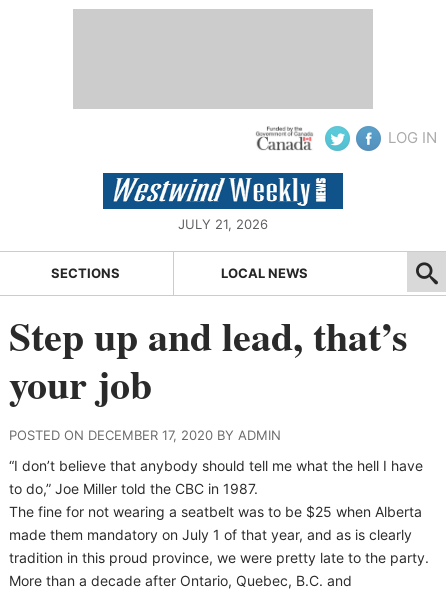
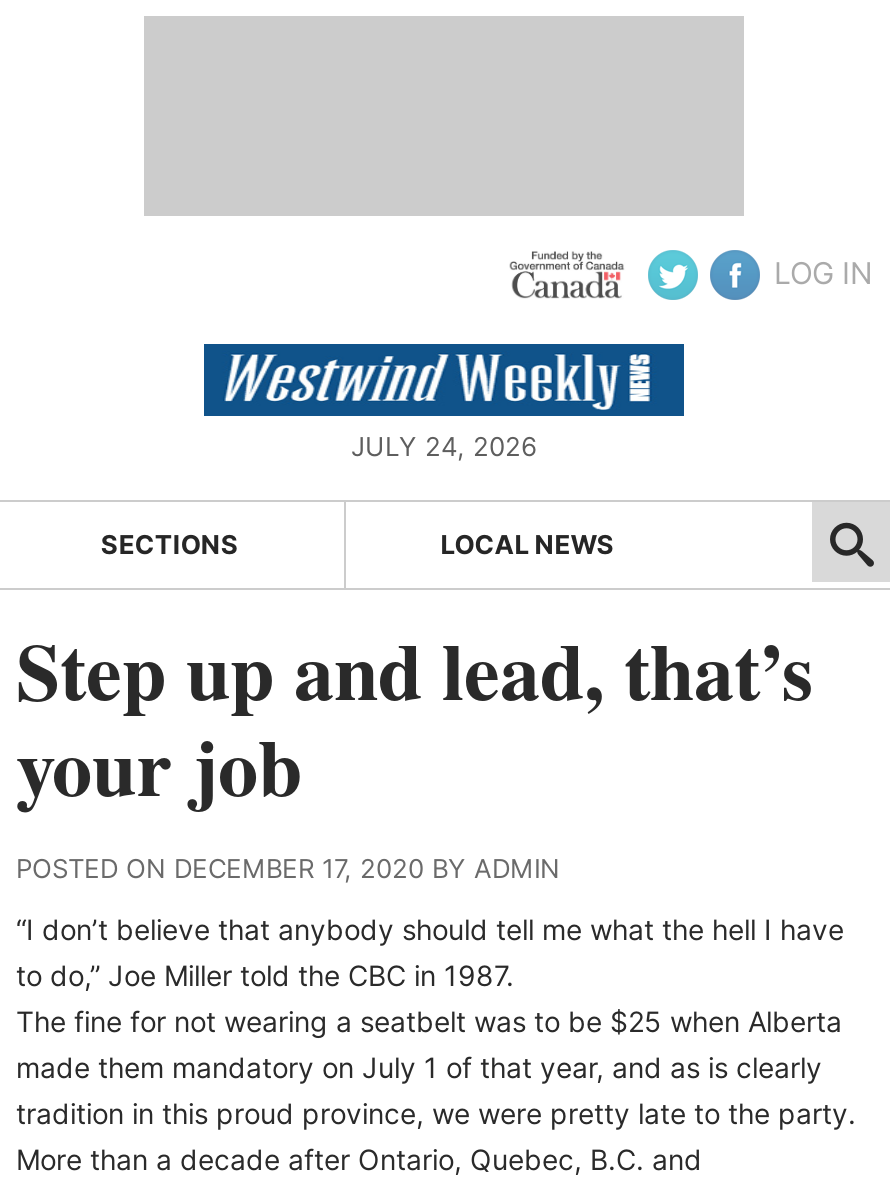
- JULY 21, 2026
+ JULY 24, 2026
